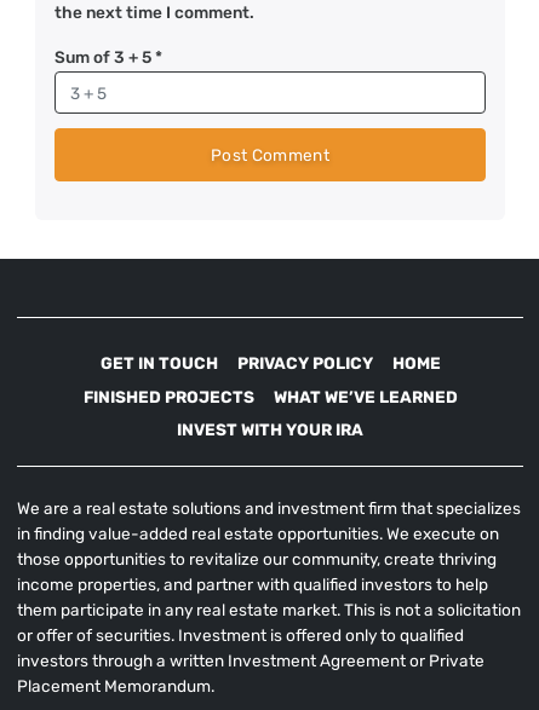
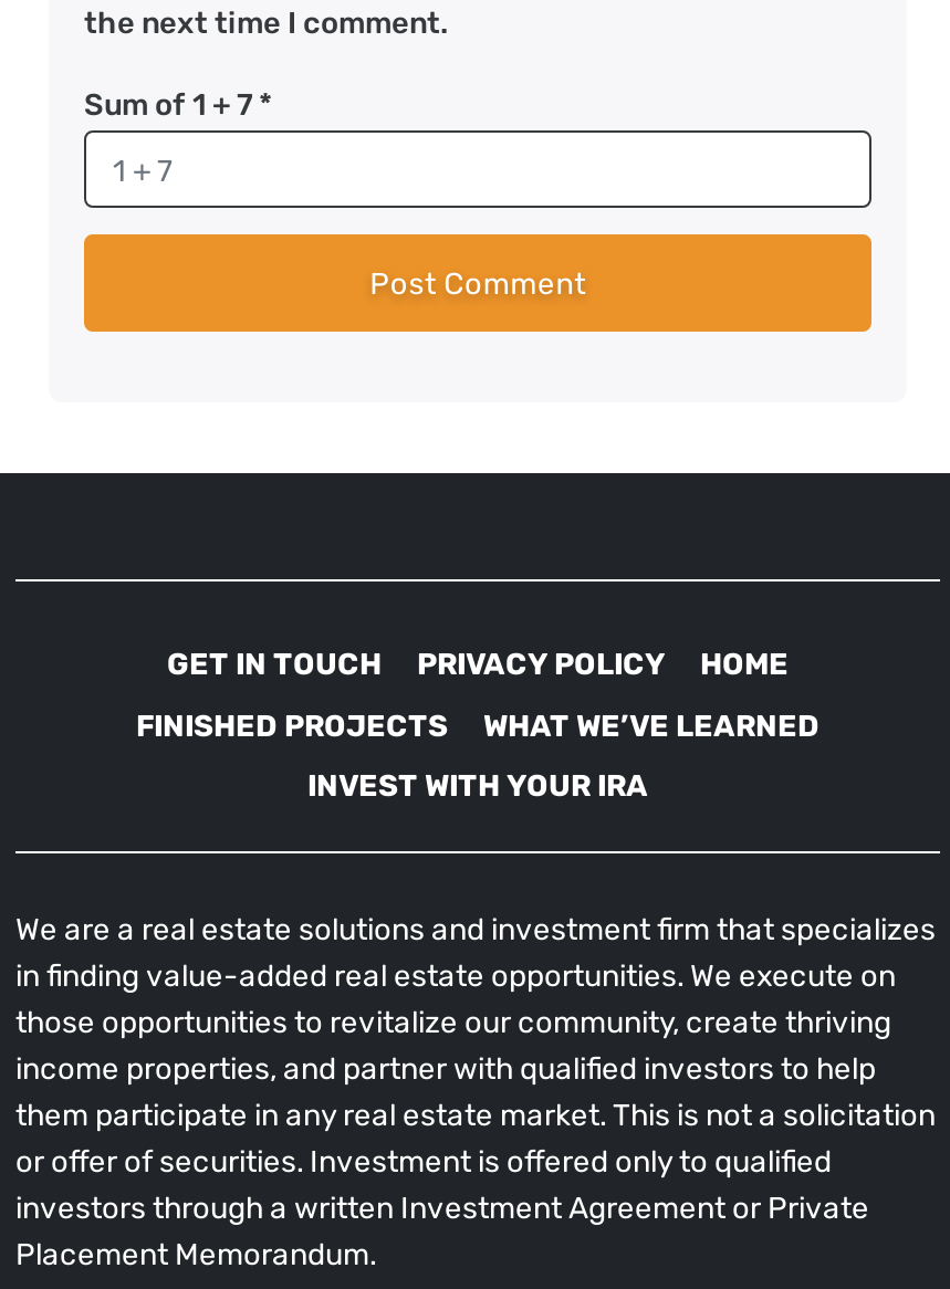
- Sum of 3 + 5 *
+ Sum of 1 + 7 *
